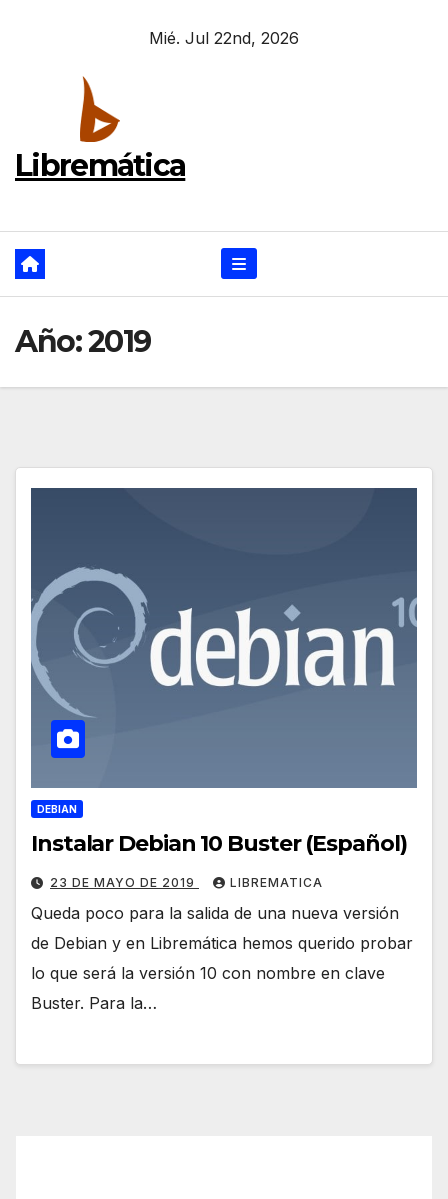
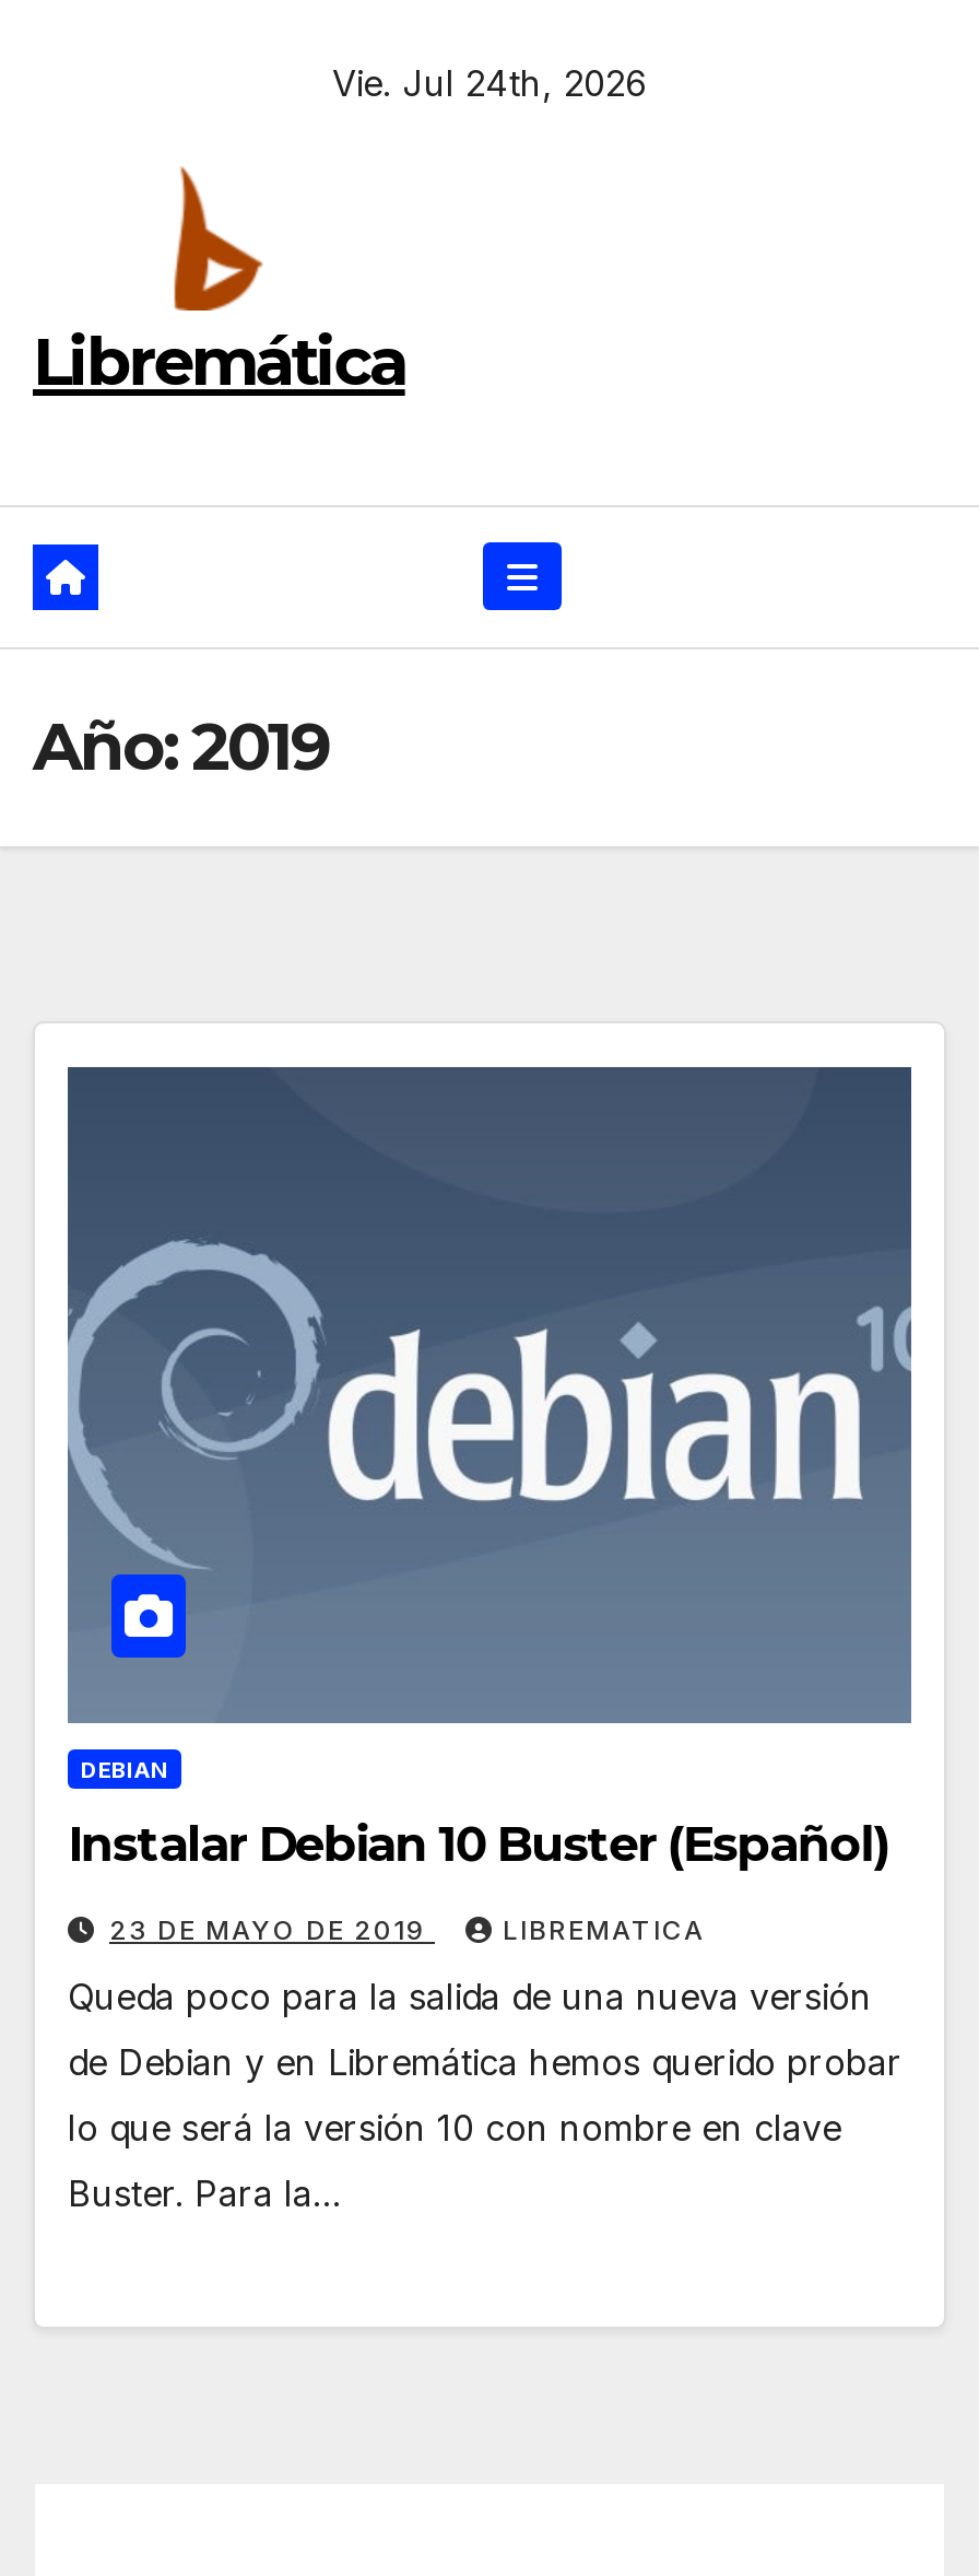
- Mié. Jul 22nd, 2026
+ Vie. Jul 24th, 2026
